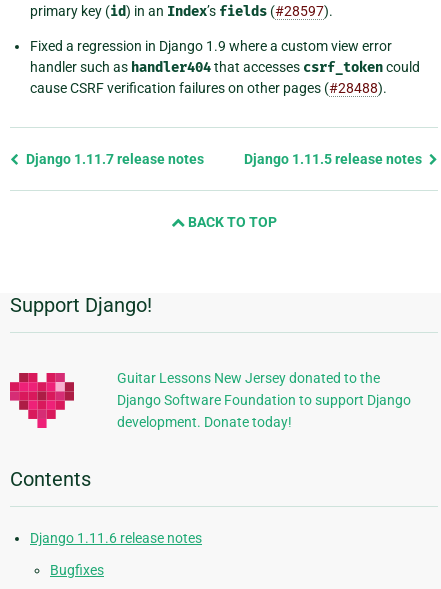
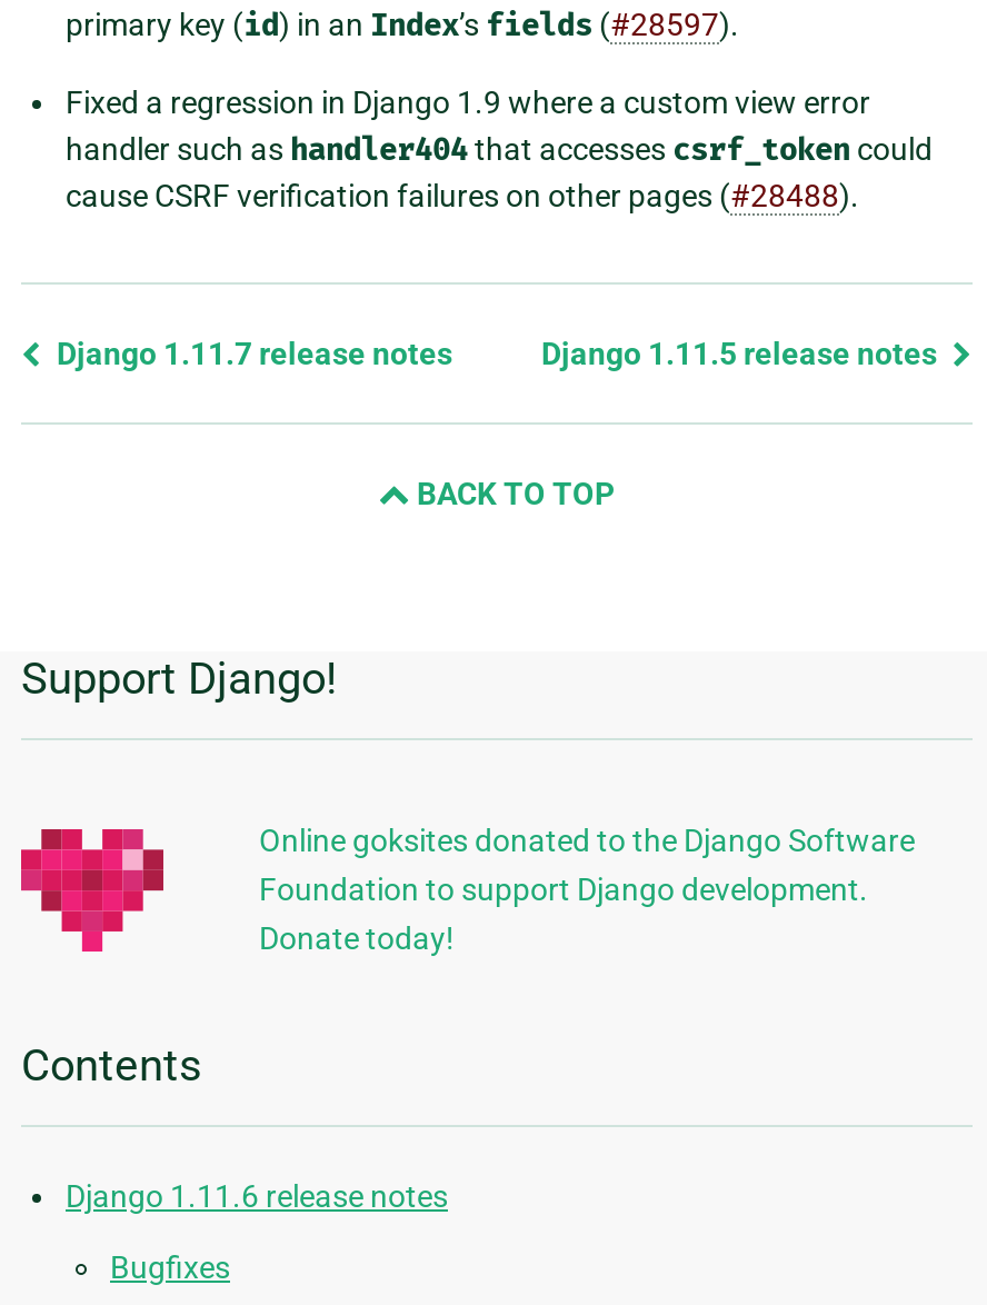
- Guitar Lessons New Jersey donated to the
- Django Software Foundation to support Django
- development. Donate today!
+ Online goksites donated to the Django Software
+ Foundation to support Django development.
+ Donate today!
